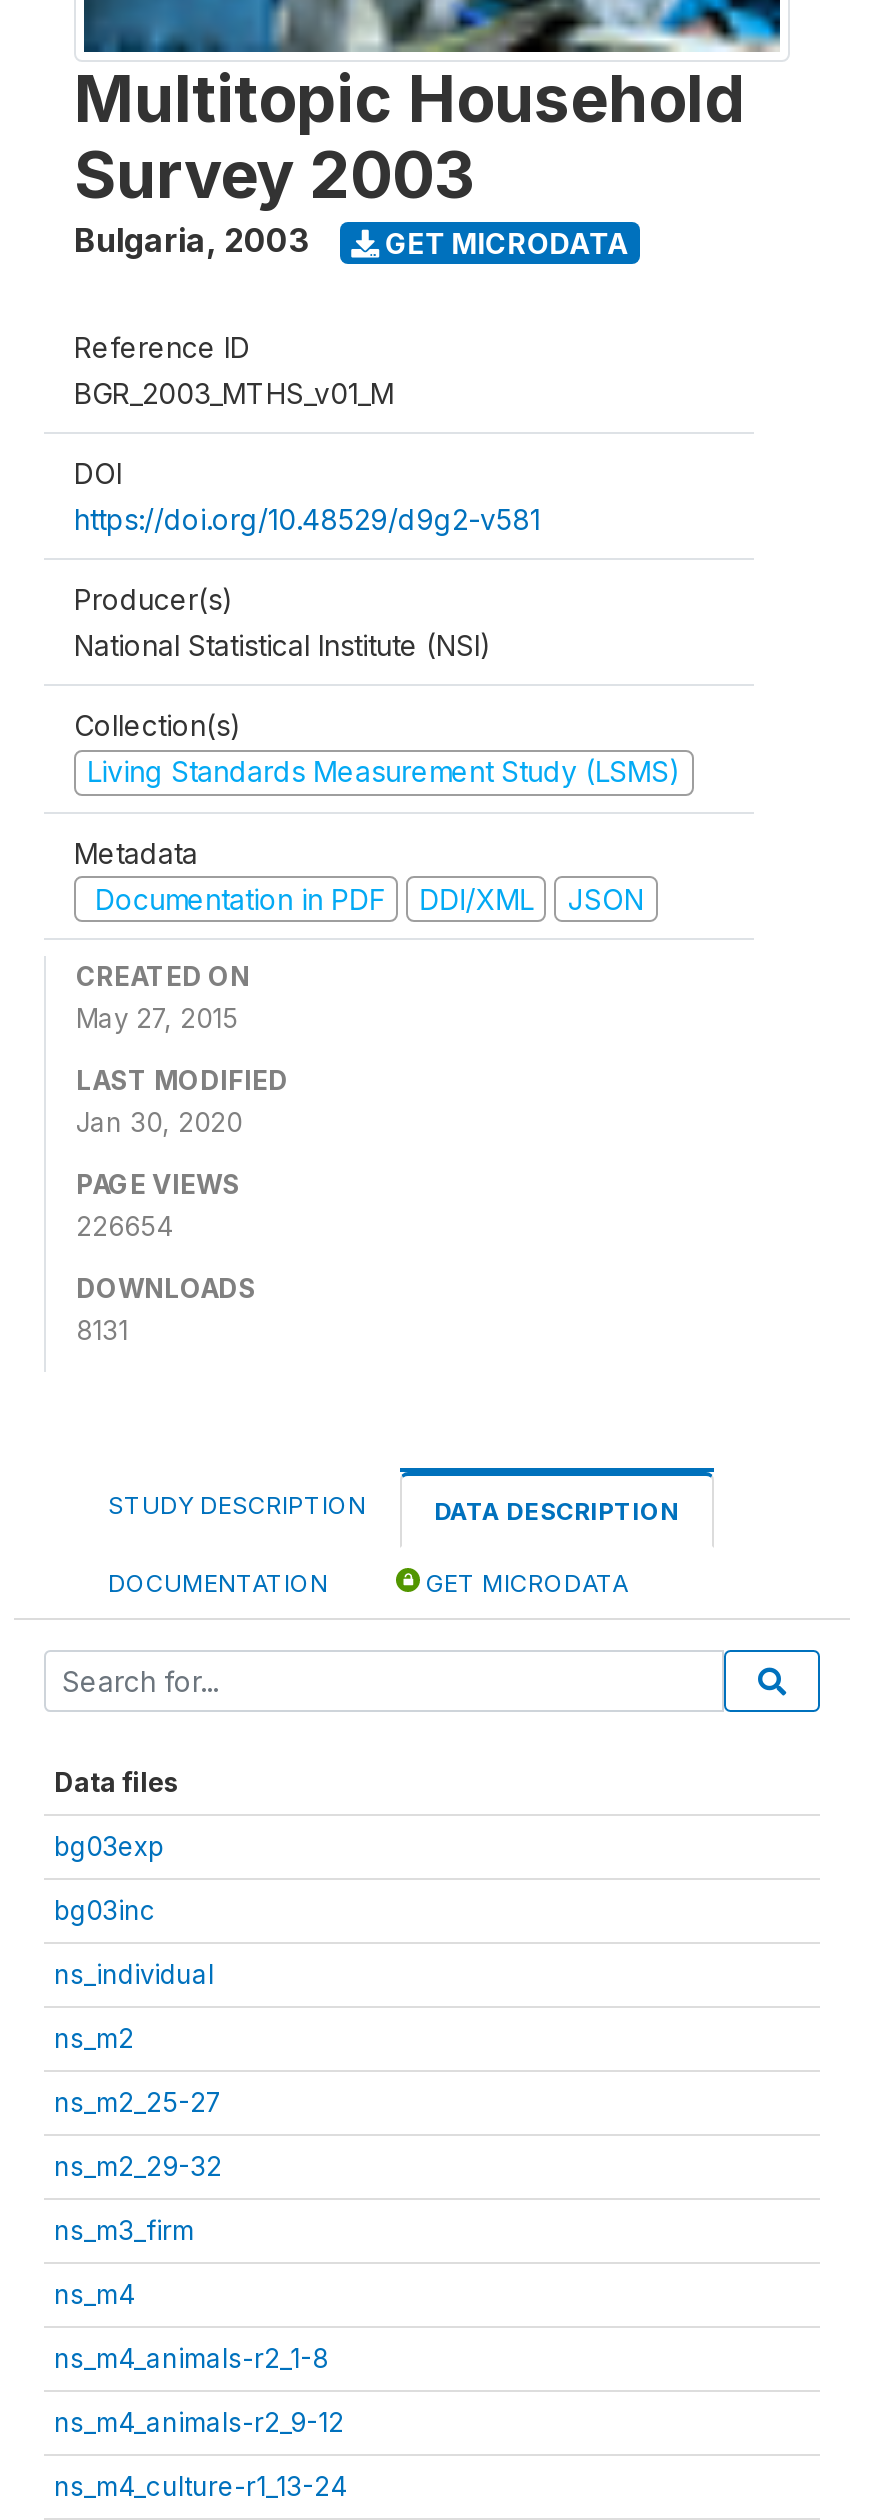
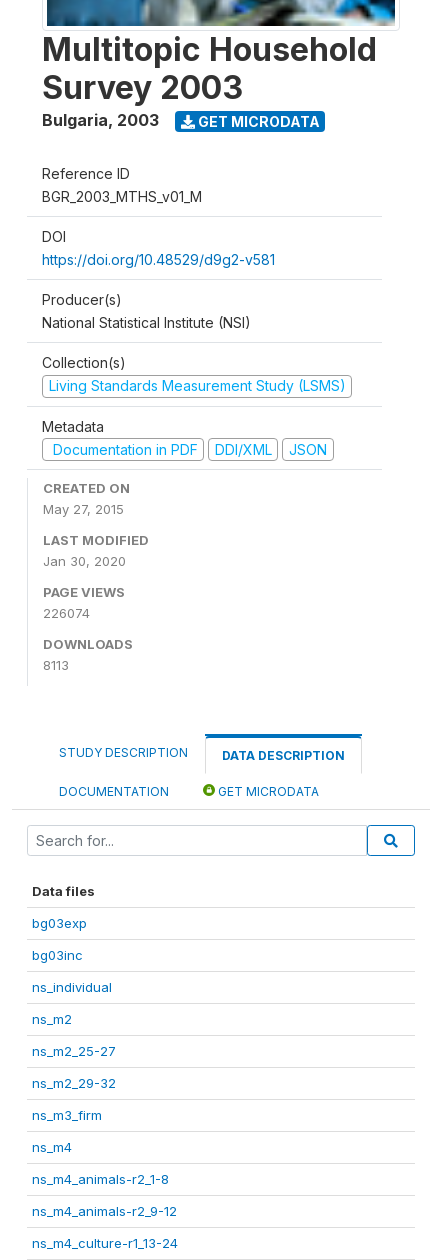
- 226654
+ 226074

- 8131
+ 8113
